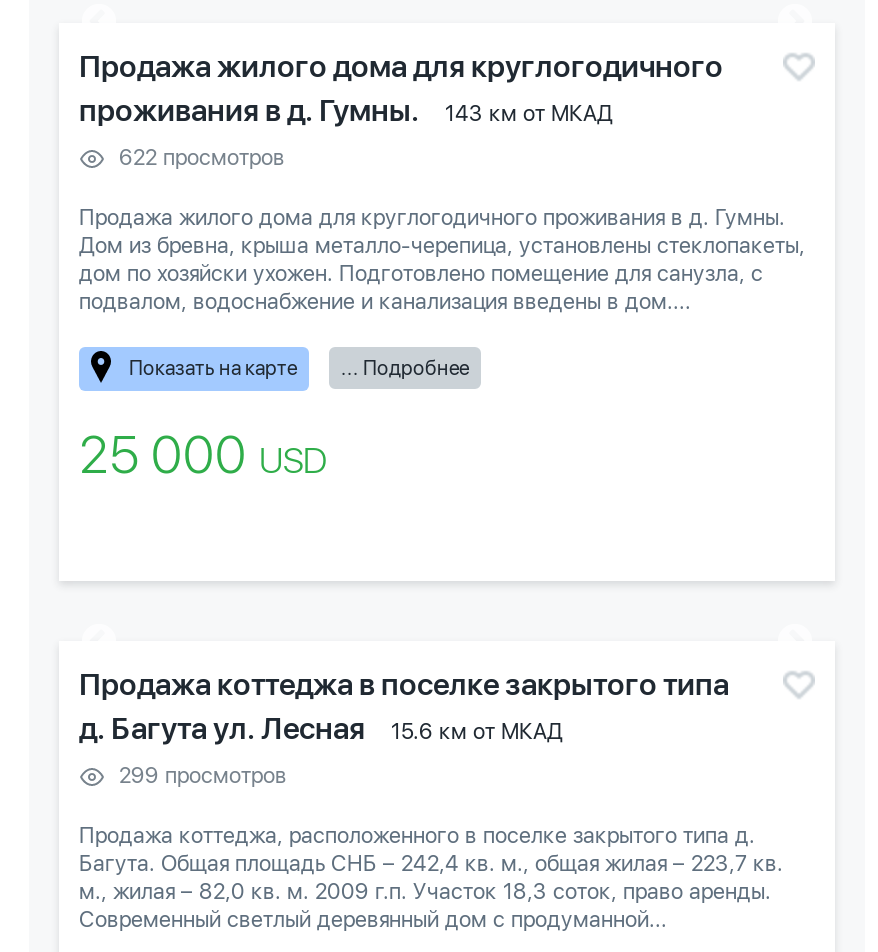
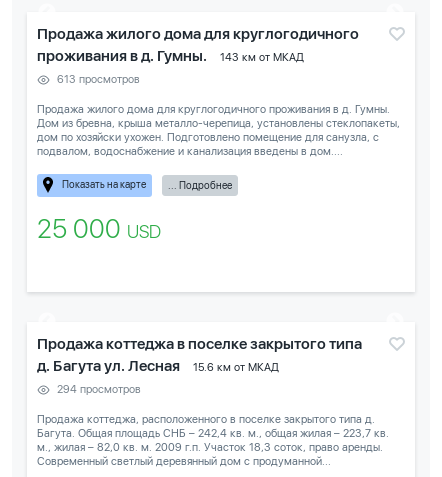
- 622 просмотров
+ 613 просмотров

- 299 просмотров
+ 294 просмотров
